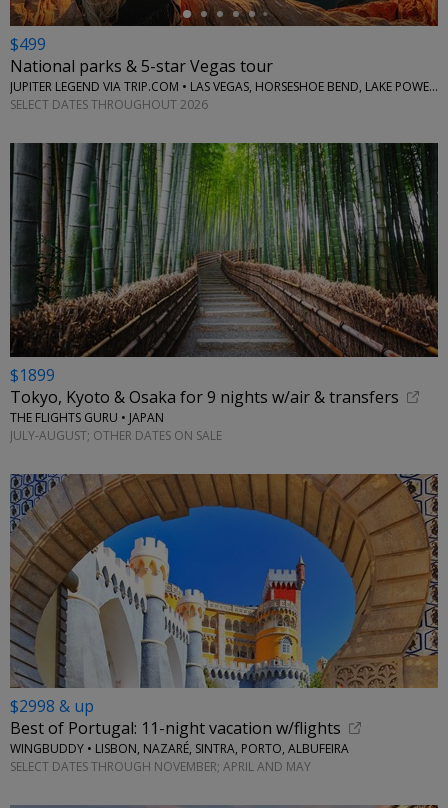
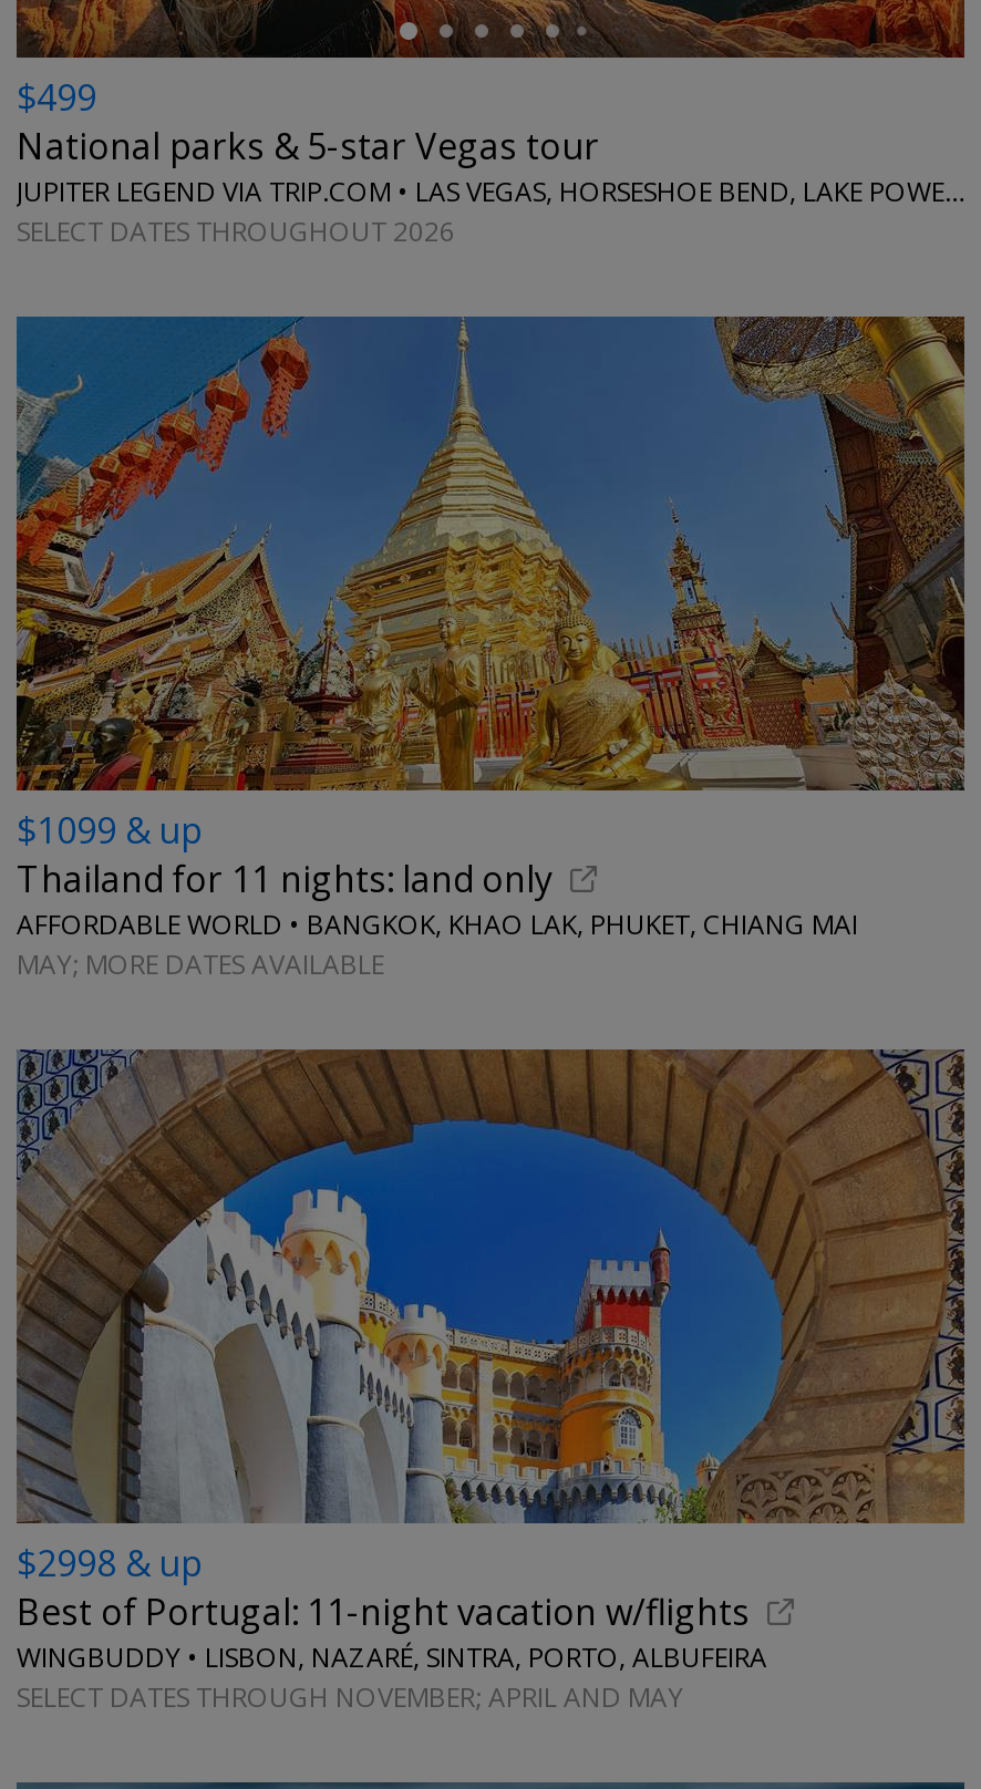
- [image]
- $1899
- Tokyo, Kyoto & Osaka for 9 nights w/air & transfers
- THE FLIGHTS GURU • JAPAN
- JULY-AUGUST; OTHER DATES ON SALE
+ [image]
+ $1099 & up
+ Thailand for 11 nights: land only
+ AFFORDABLE WORLD • BANGKOK, KHAO LAK, PHUKET, CHIANG MAI
+ MAY; MORE DATES AVAILABLE
